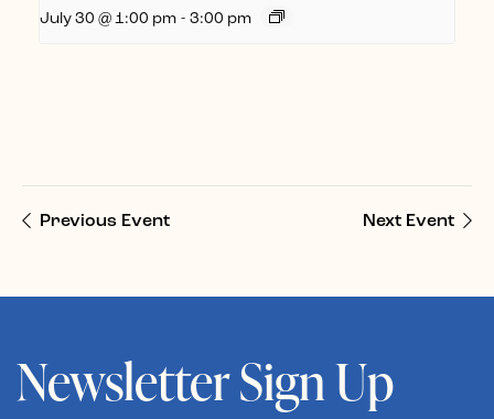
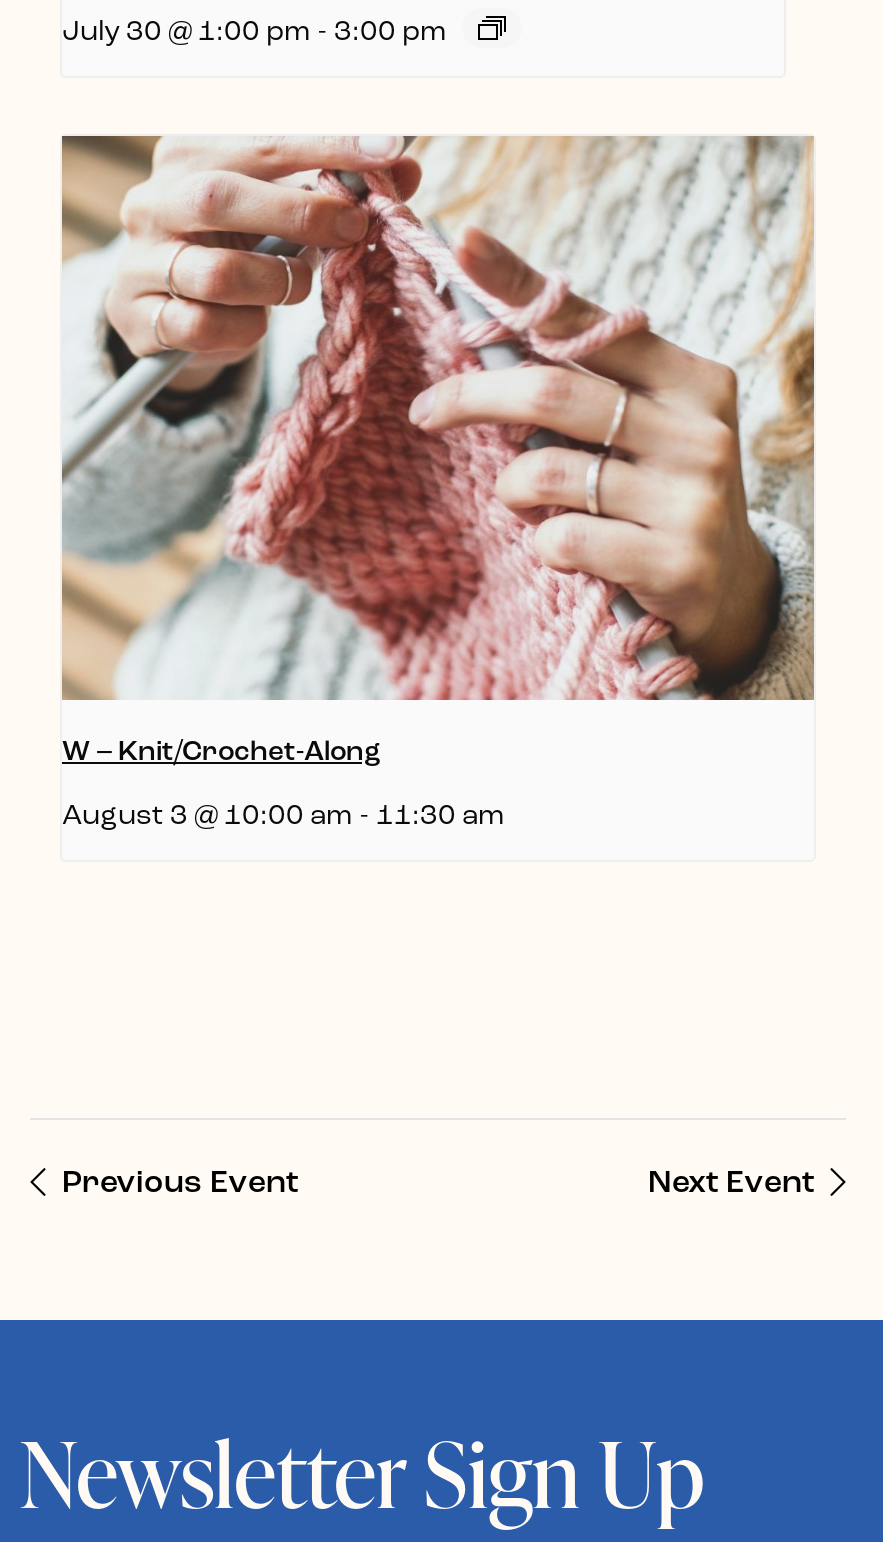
+ [image]
+ W – Knit/Crochet-Along
+ August 3 @ 10:00 am - 11:30 am
